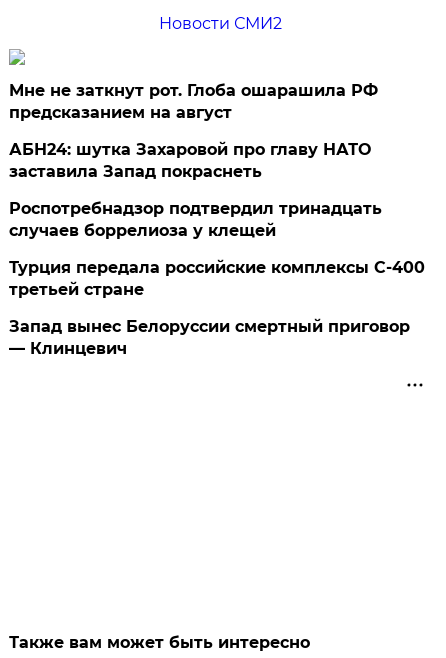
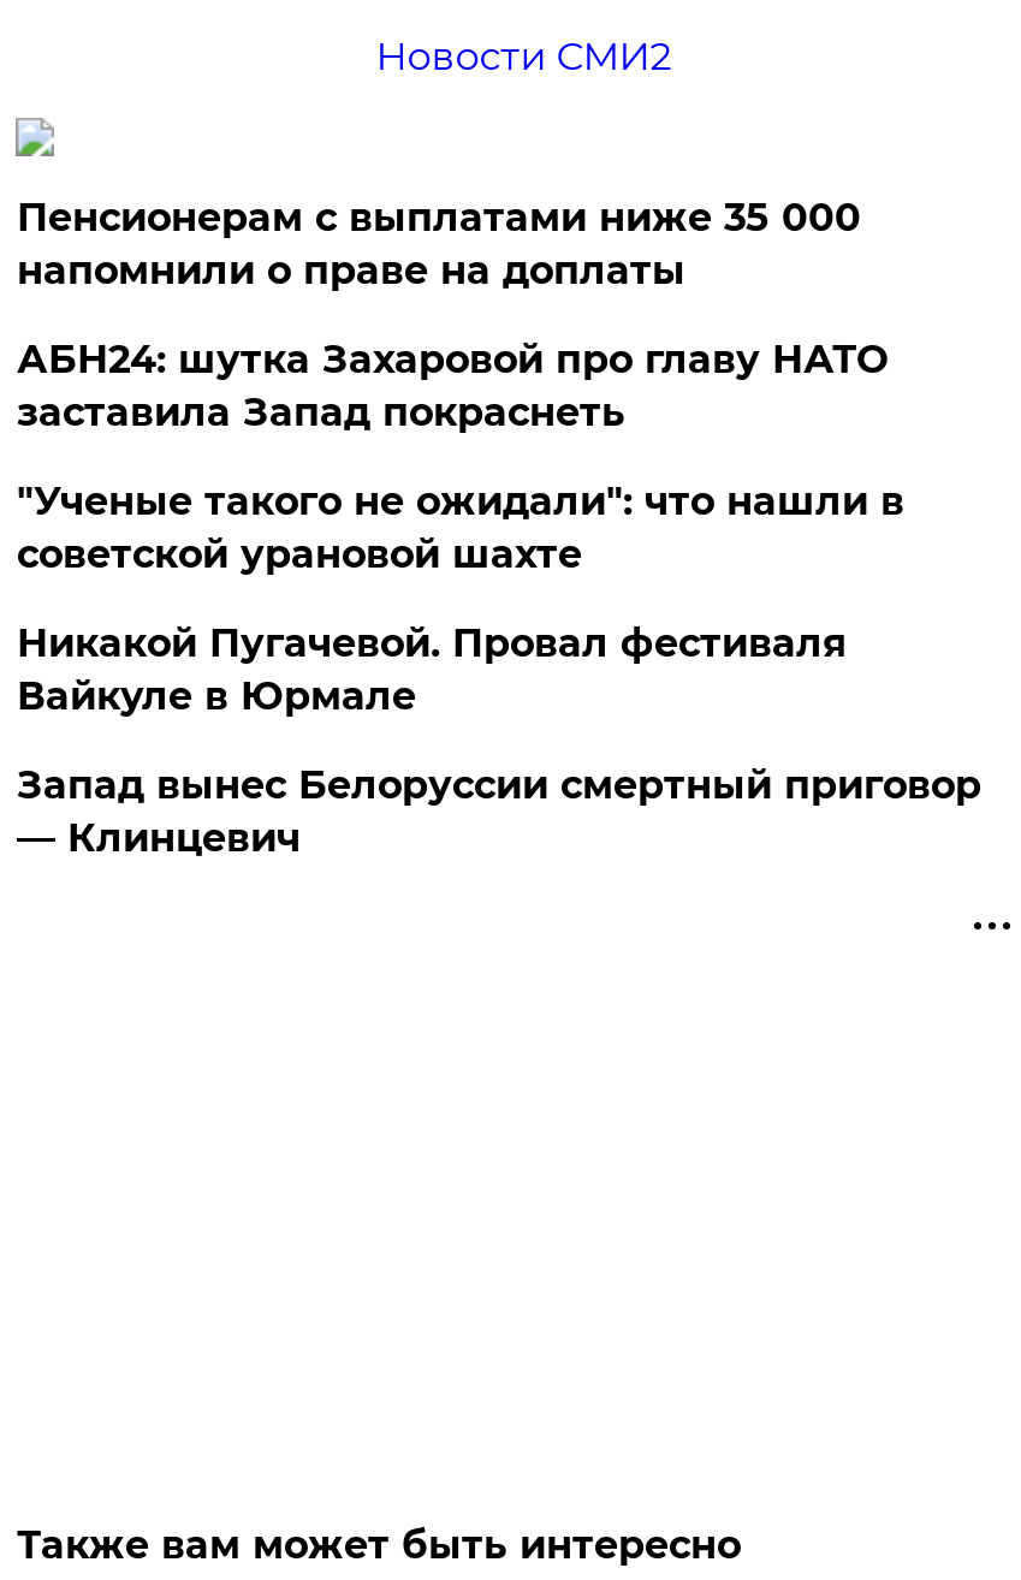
- Мне не заткнут рот. Глоба ошарашила РФ
- предсказанием на август
+ Пенсионерам с выплатами ниже 35 000
+ напомнили о праве на доплаты

- Роспотребнадзор подтвердил тринадцать
- случаев боррелиоза у клещей
+ "Ученые такого не ожидали": что нашли в
+ советской урановой шахте

- Турция передала российские комплексы С-400
- третьей стране
+ Никакой Пугачевой. Провал фестиваля
+ Вайкуле в Юрмале
